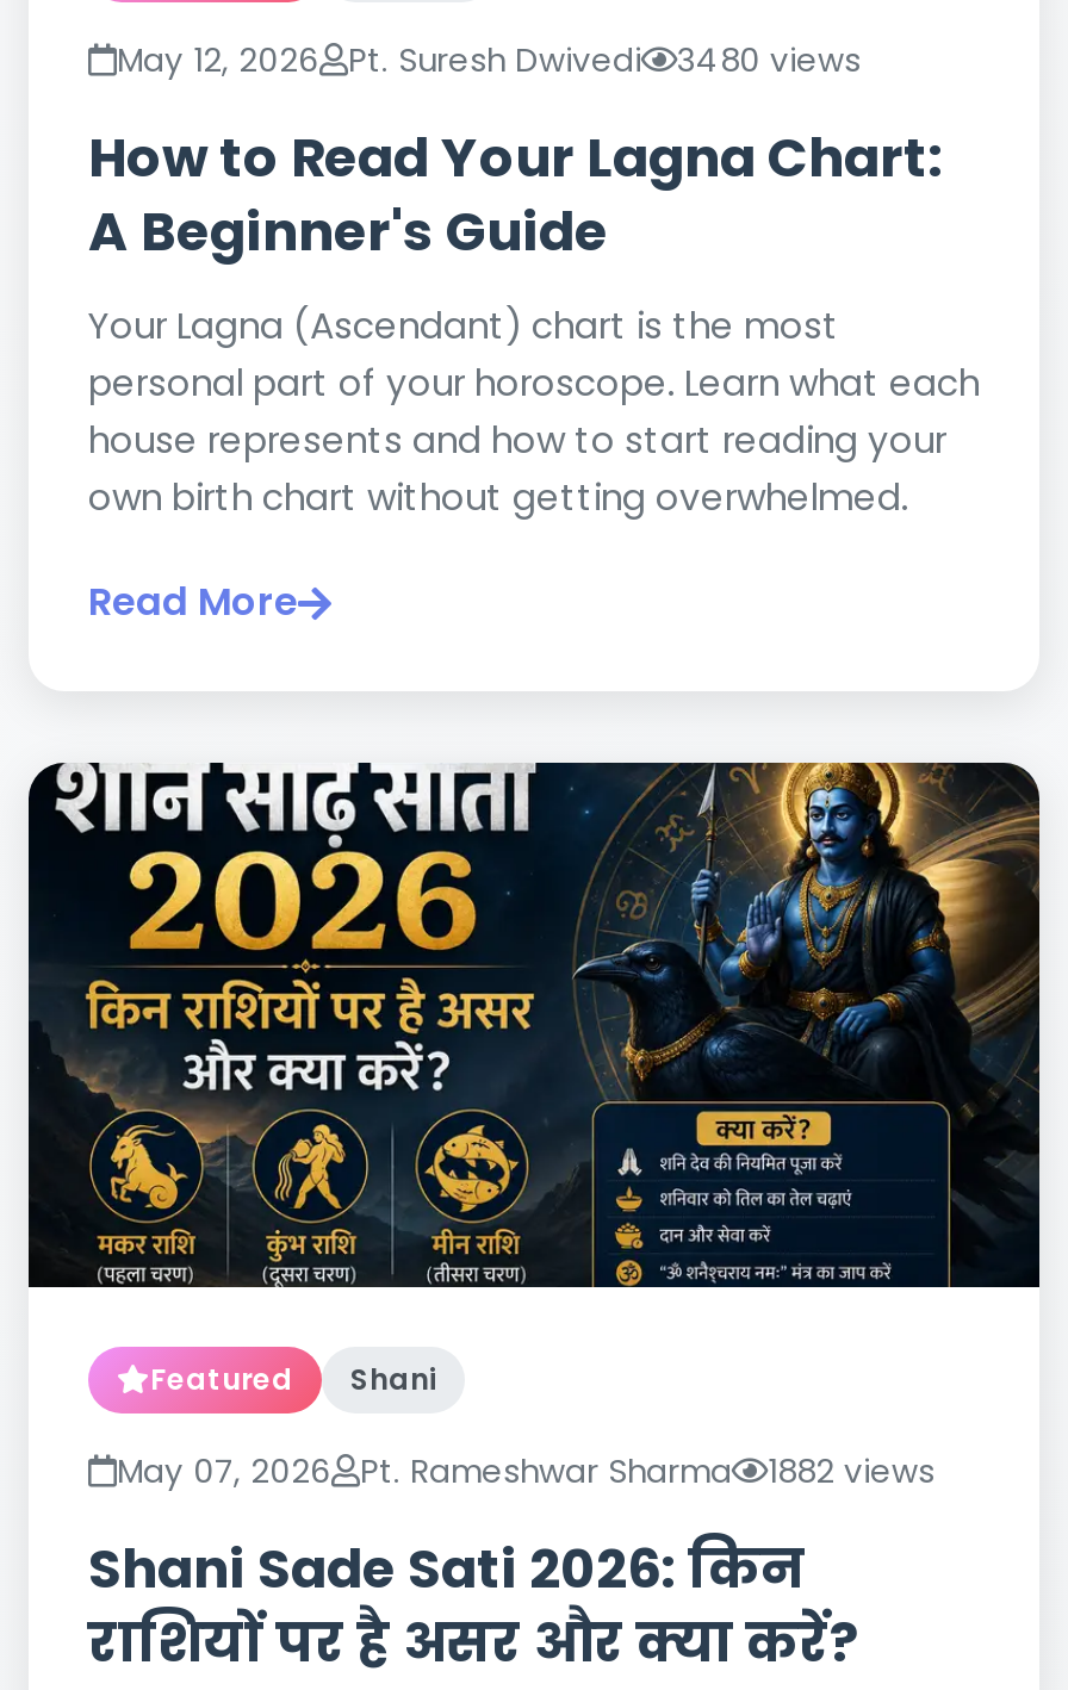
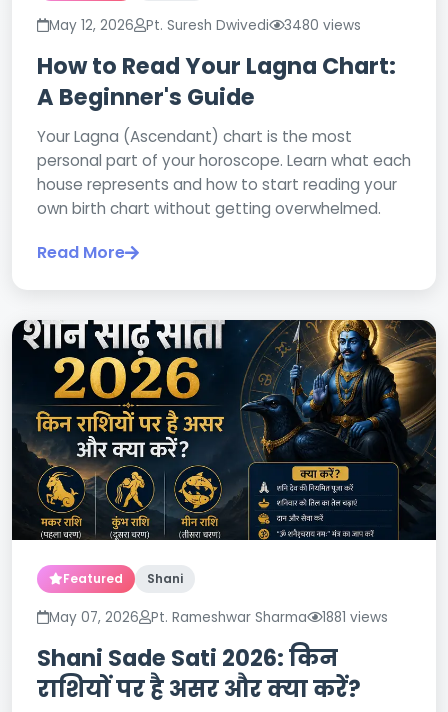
- May 07, 2026 Pt. Rameshwar Sharma 1882 views
+ May 07, 2026 Pt. Rameshwar Sharma 1881 views
